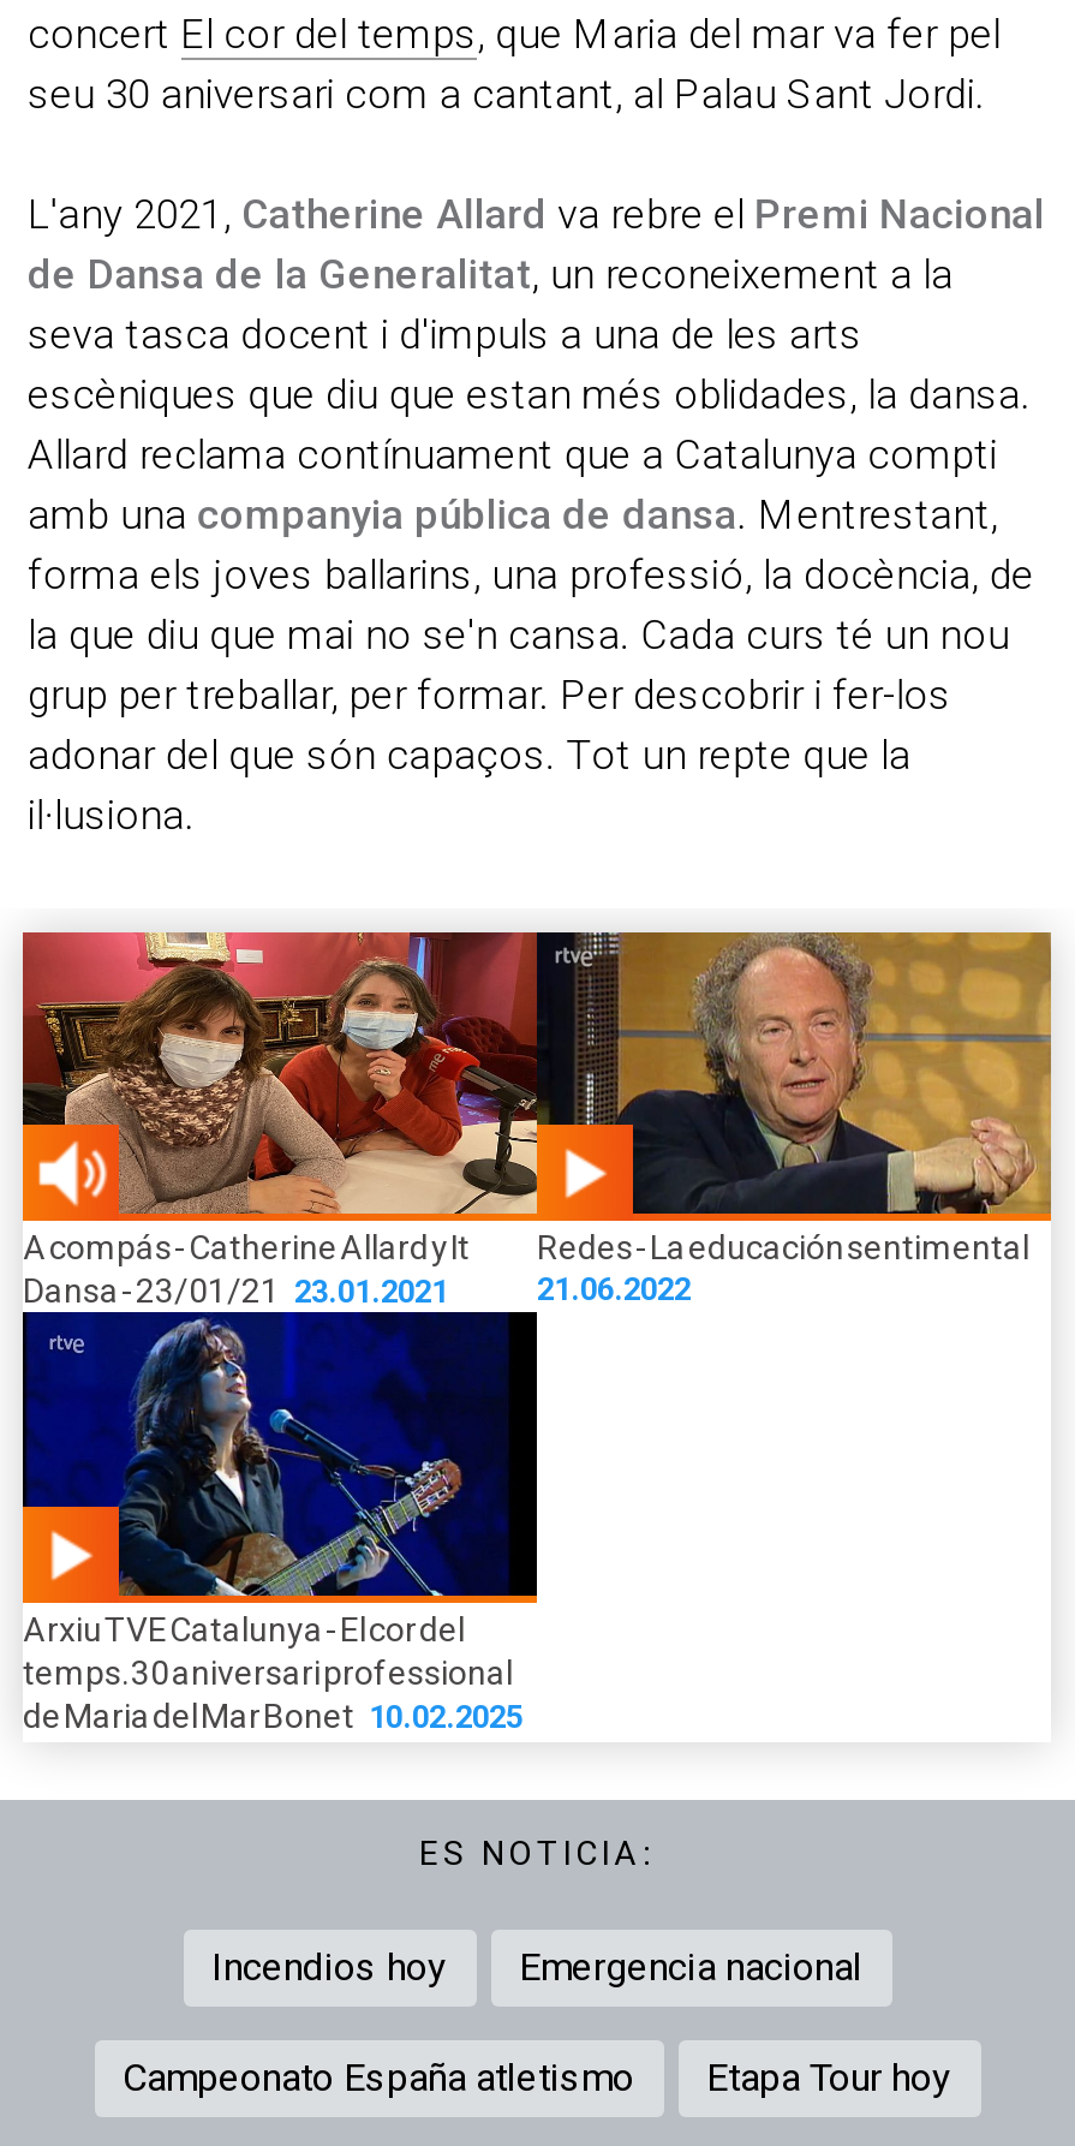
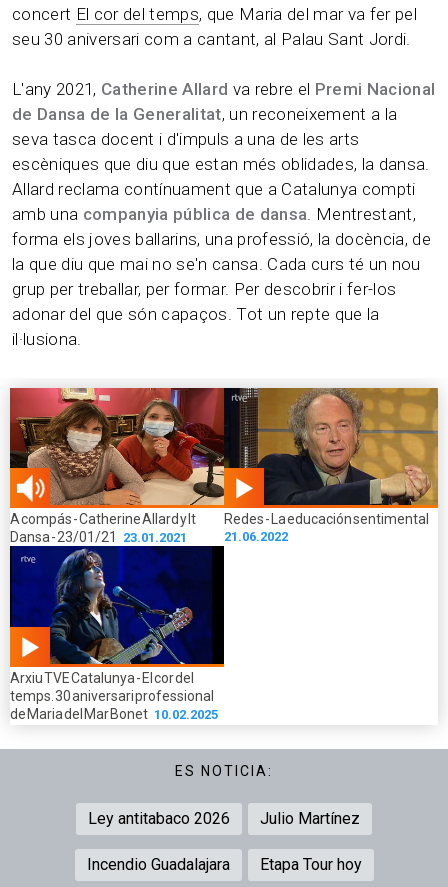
- Incendios hoy
- Emergencia nacional
+ Ley antitabaco 2026
+ Julio Martínez

- Campeonato España atletismo
+ Incendio Guadalajara
